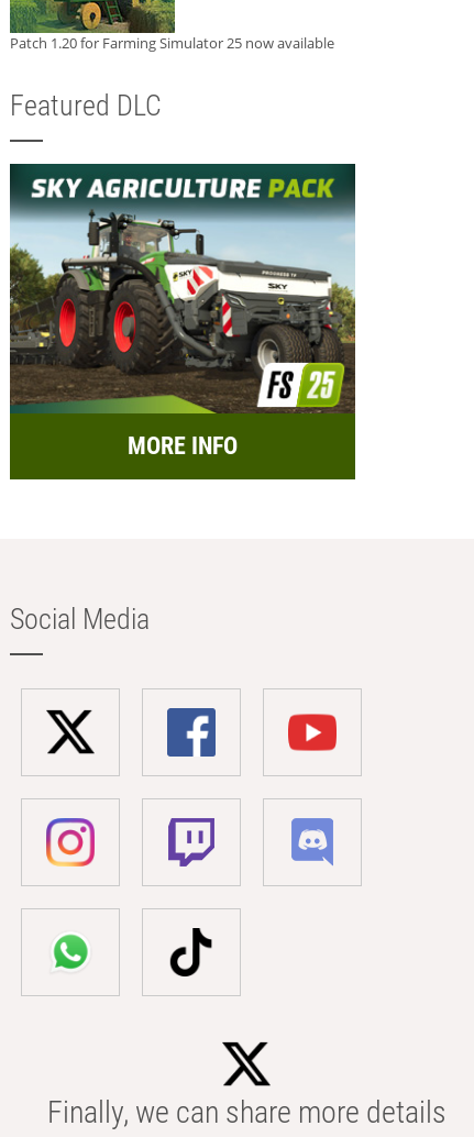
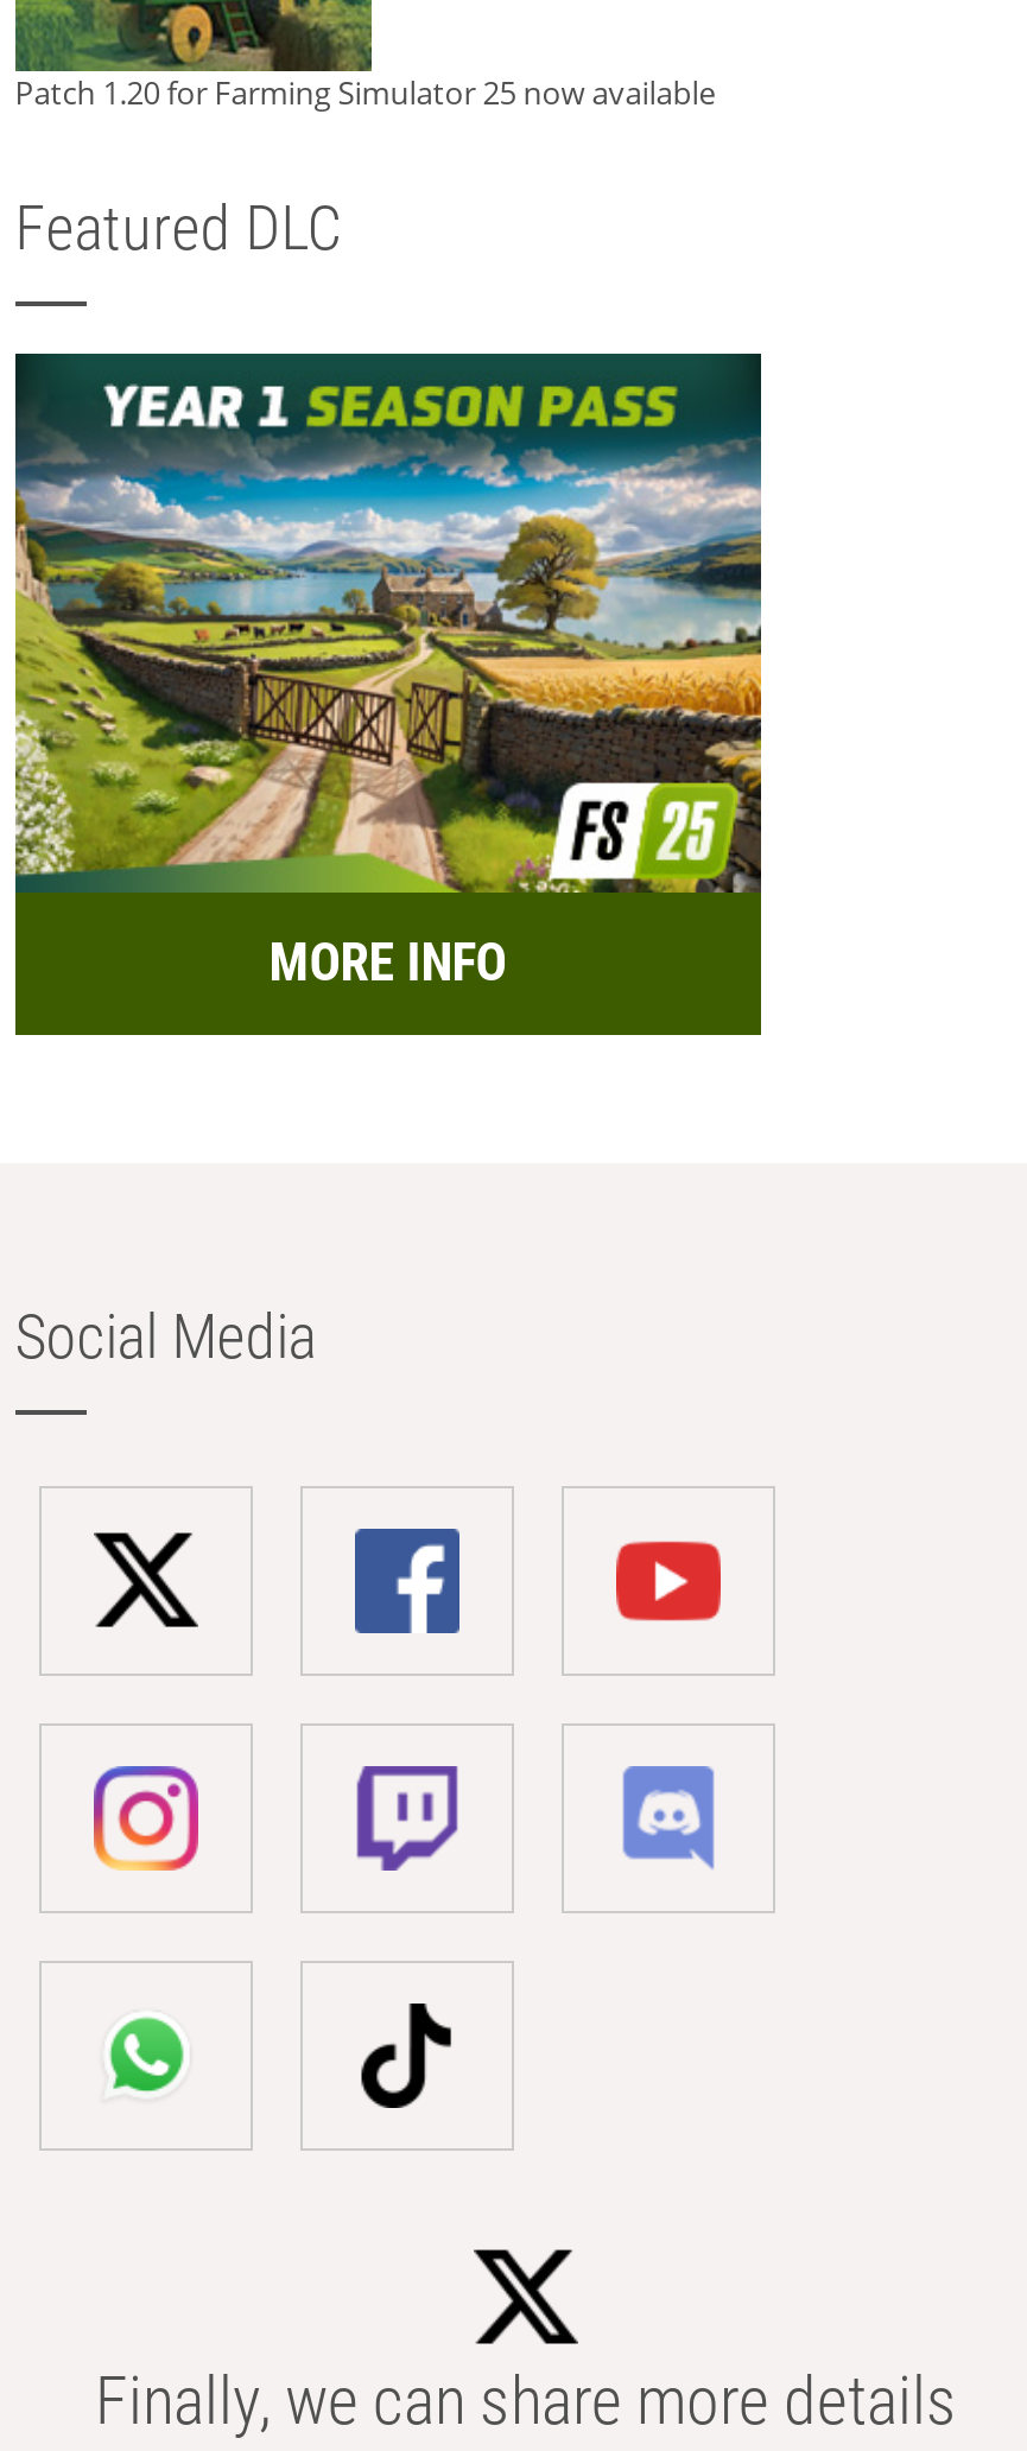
- [image]
+ [image]
